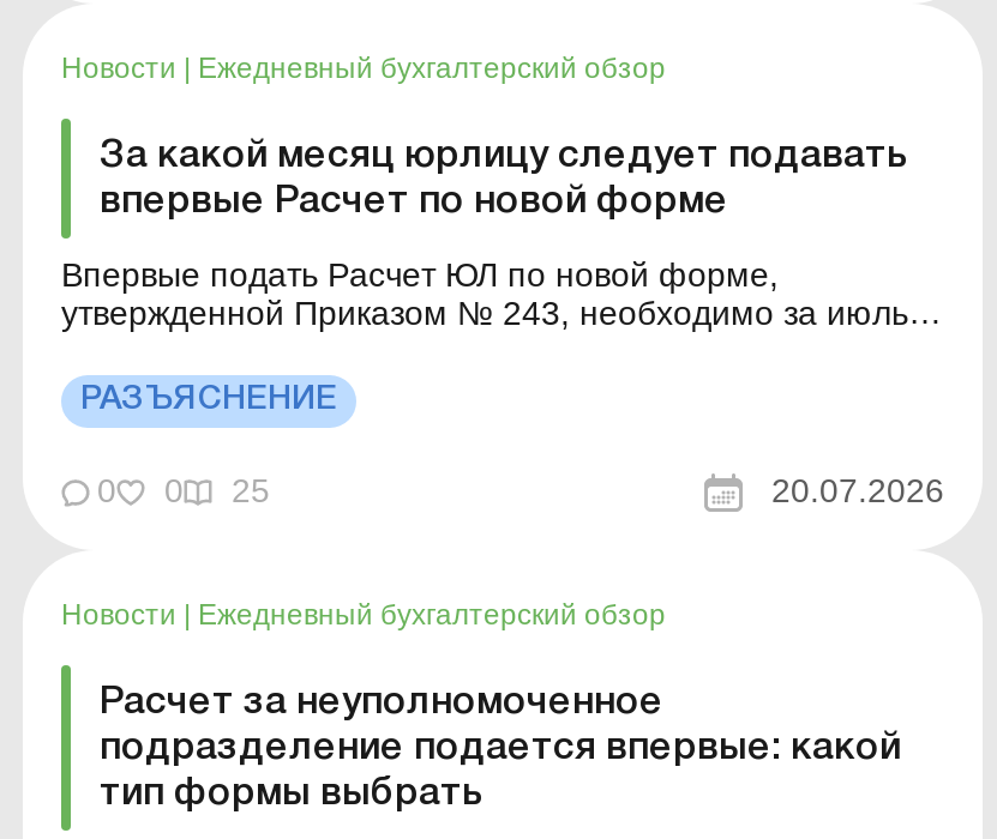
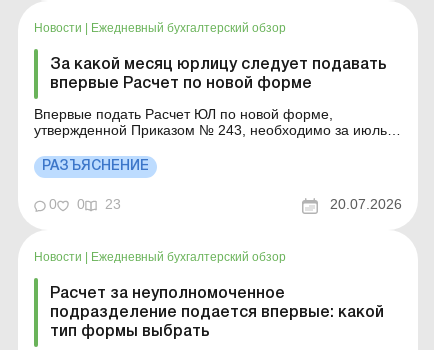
- 25
+ 23
